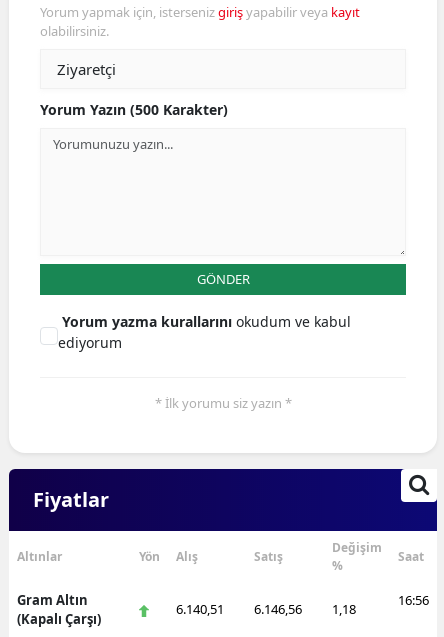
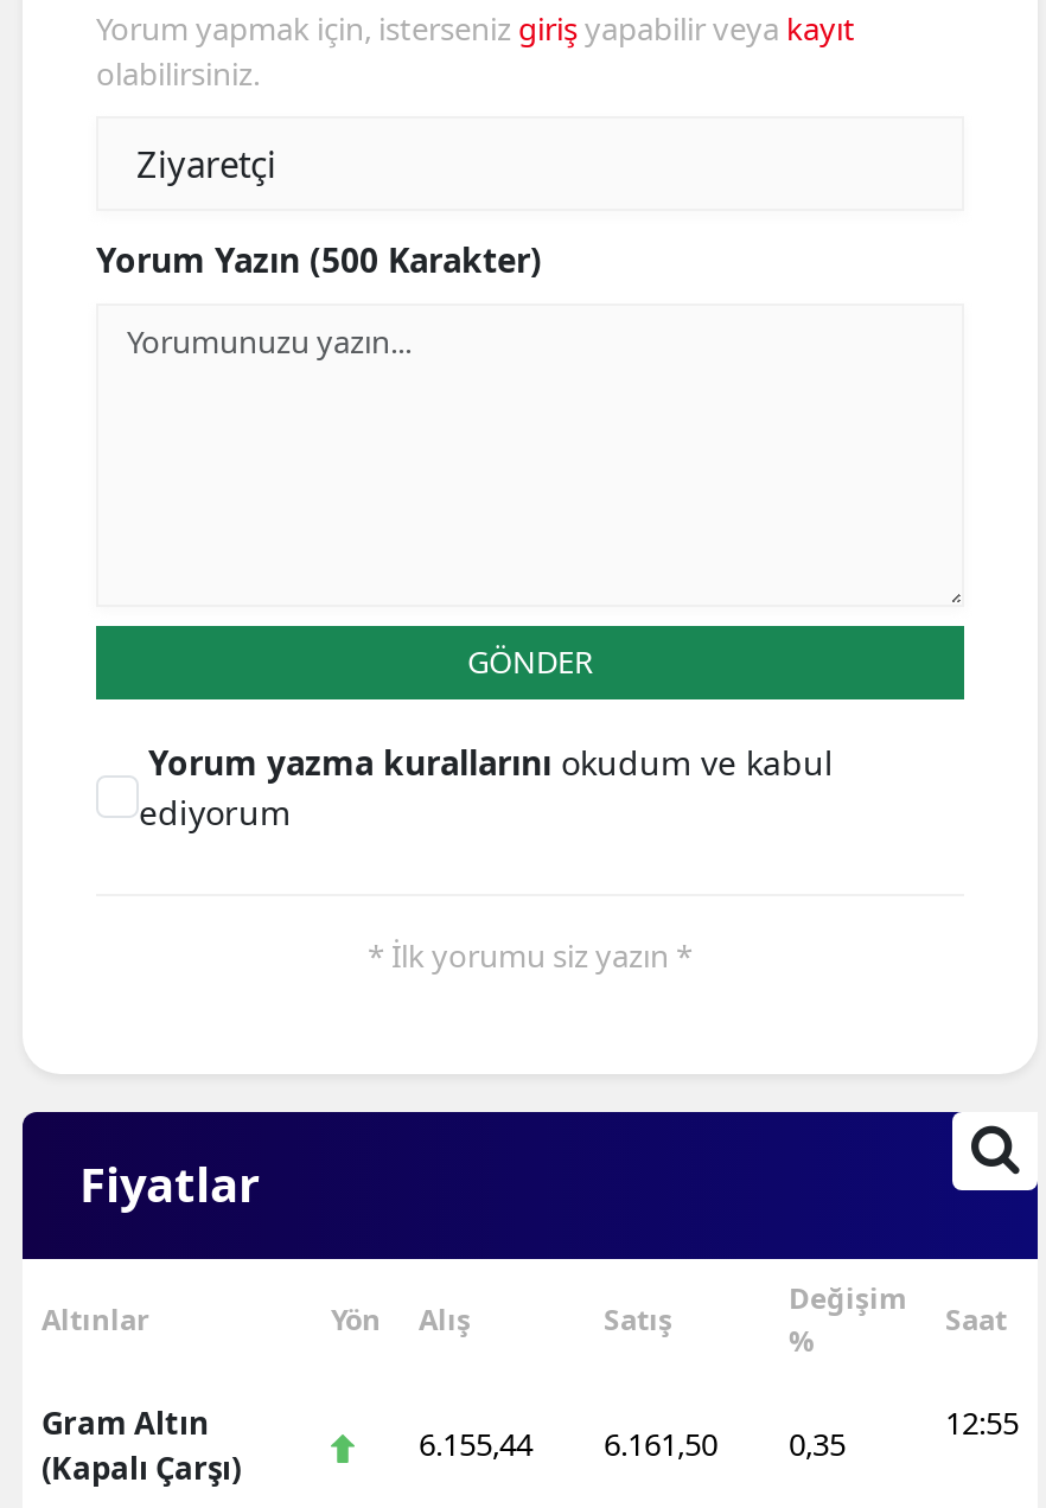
- 16:56
+ 12:55

- 6.140,51
+ 6.155,44

- 6.146,56
+ 6.161,50

- 1,18
+ 0,35
